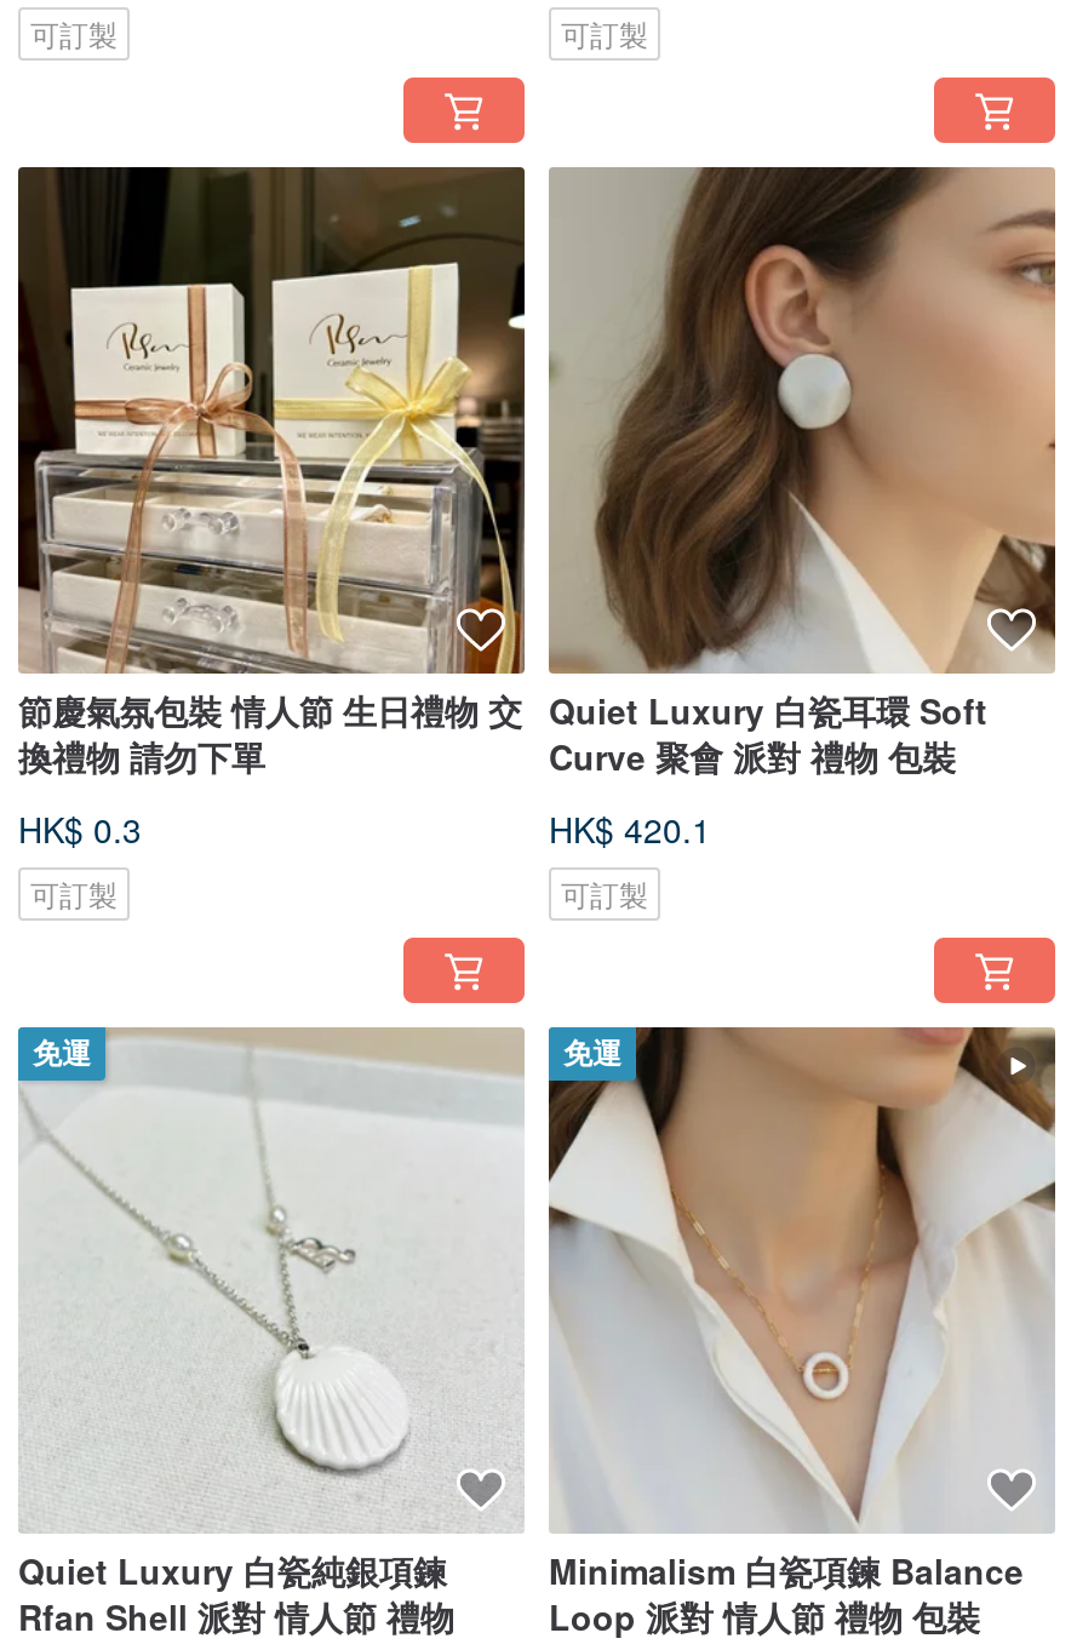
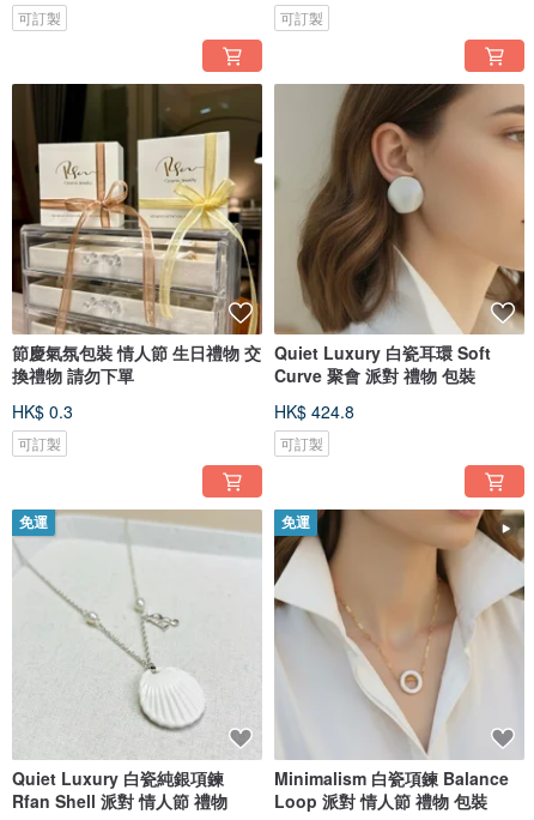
- HK$ 420.1
+ HK$ 424.8
